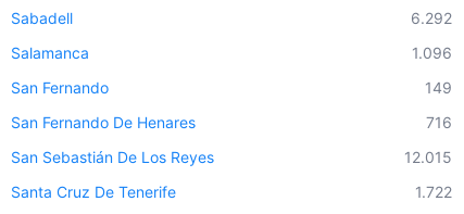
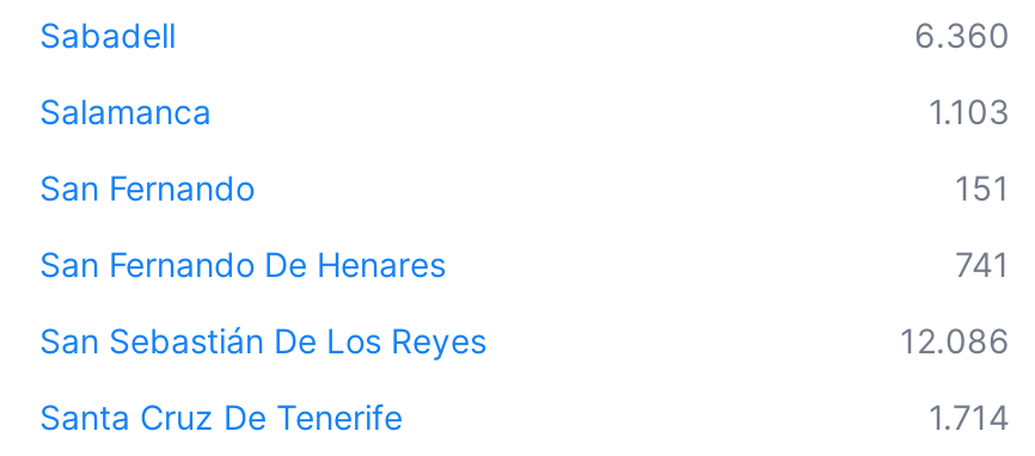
- 6.292
+ 6.360

- 1.096
+ 1.103

- 149
+ 151

- 716
+ 741

- 12.015
+ 12.086

- 1.722
+ 1.714
